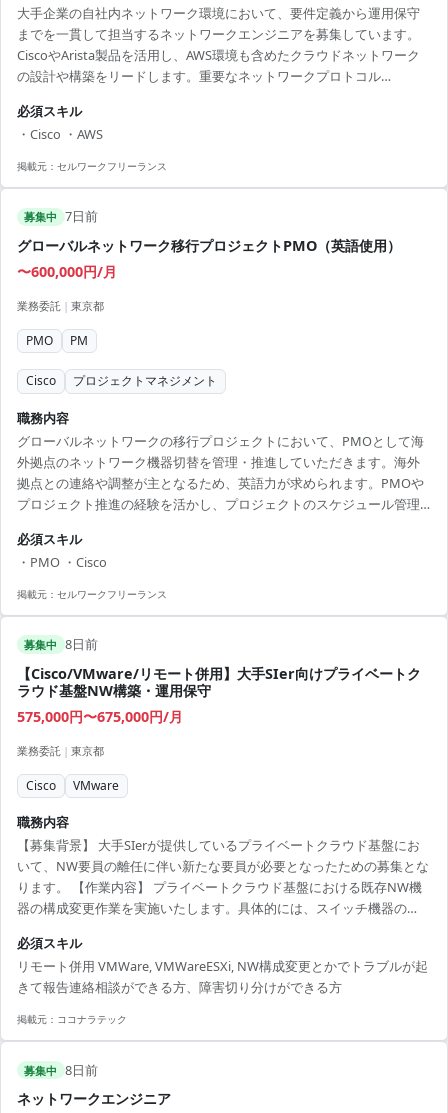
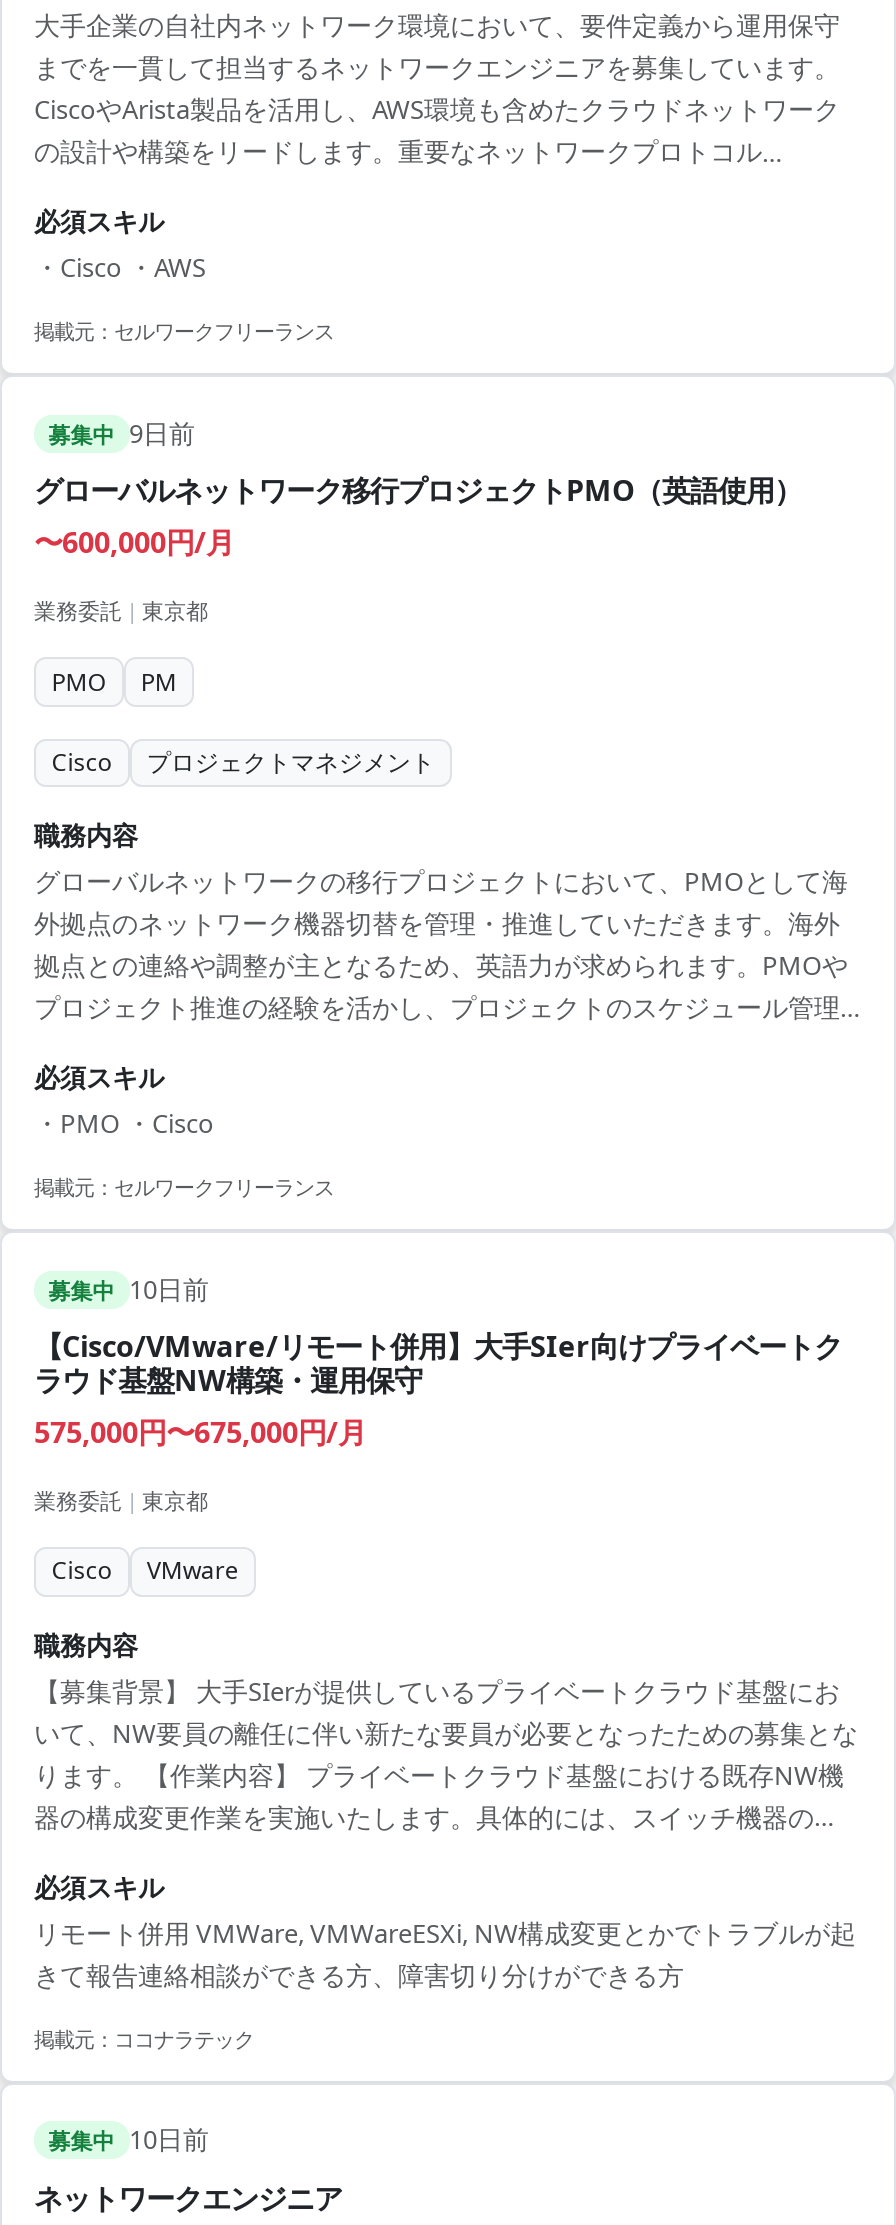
- 募集中 7日前
+ 募集中 9日前

- 募集中 8日前
+ 募集中 10日前

- 募集中 8日前
+ 募集中 10日前
